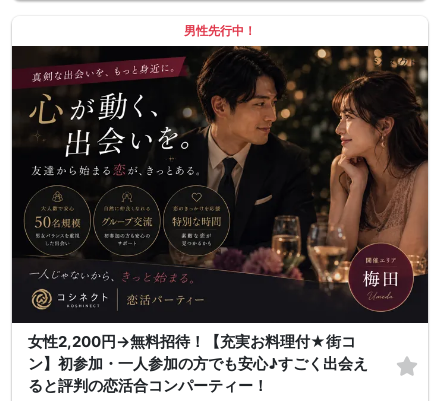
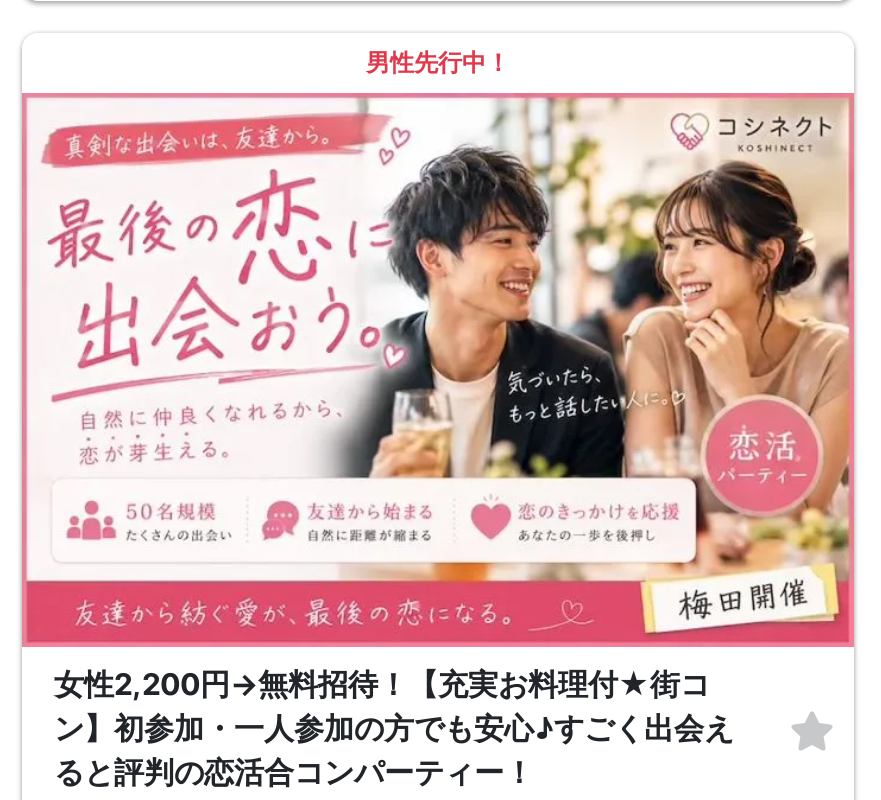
- [image]
+ [image]
